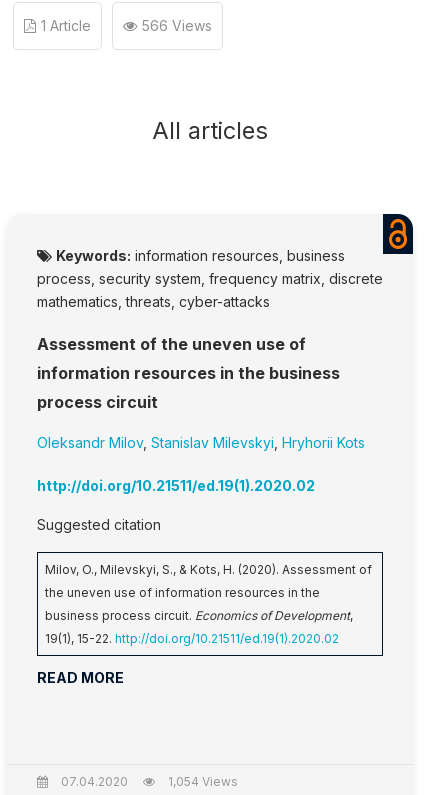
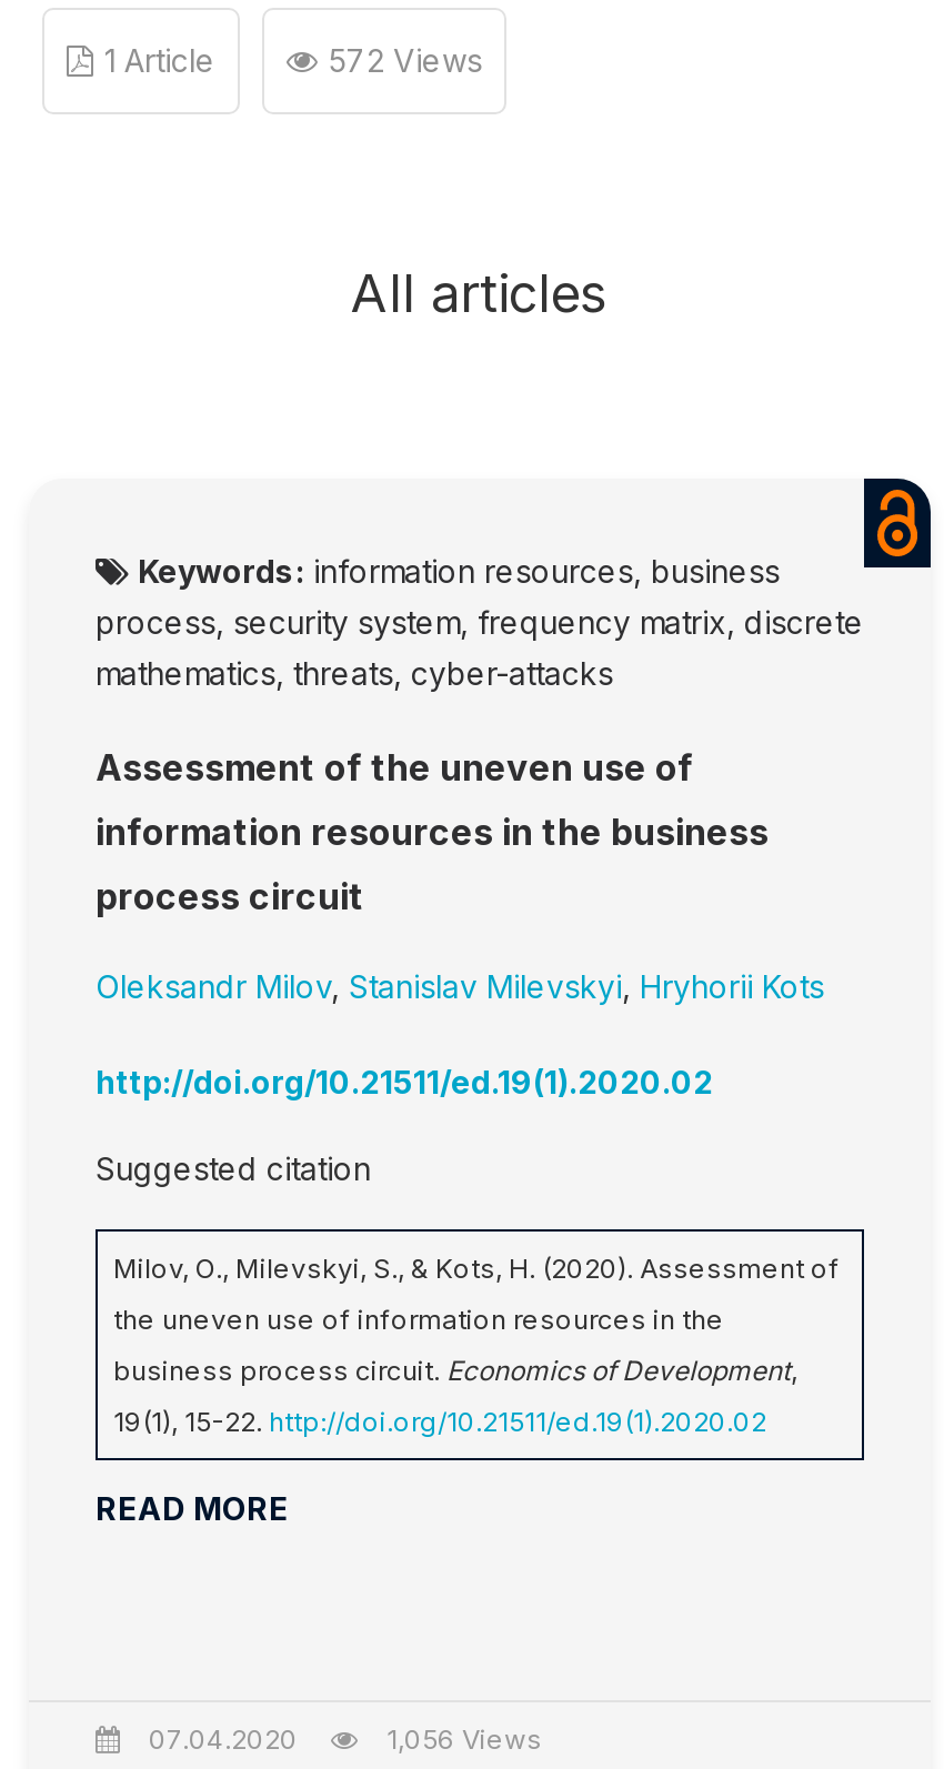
- 566 Views
+ 572 Views

- 1,054 Views
+ 1,056 Views
